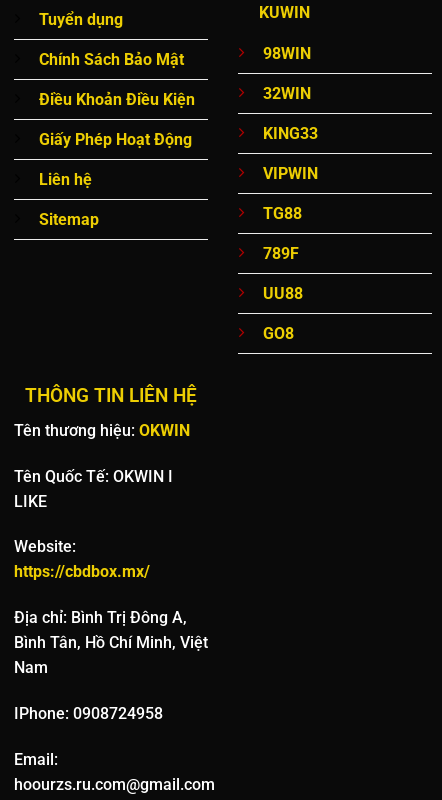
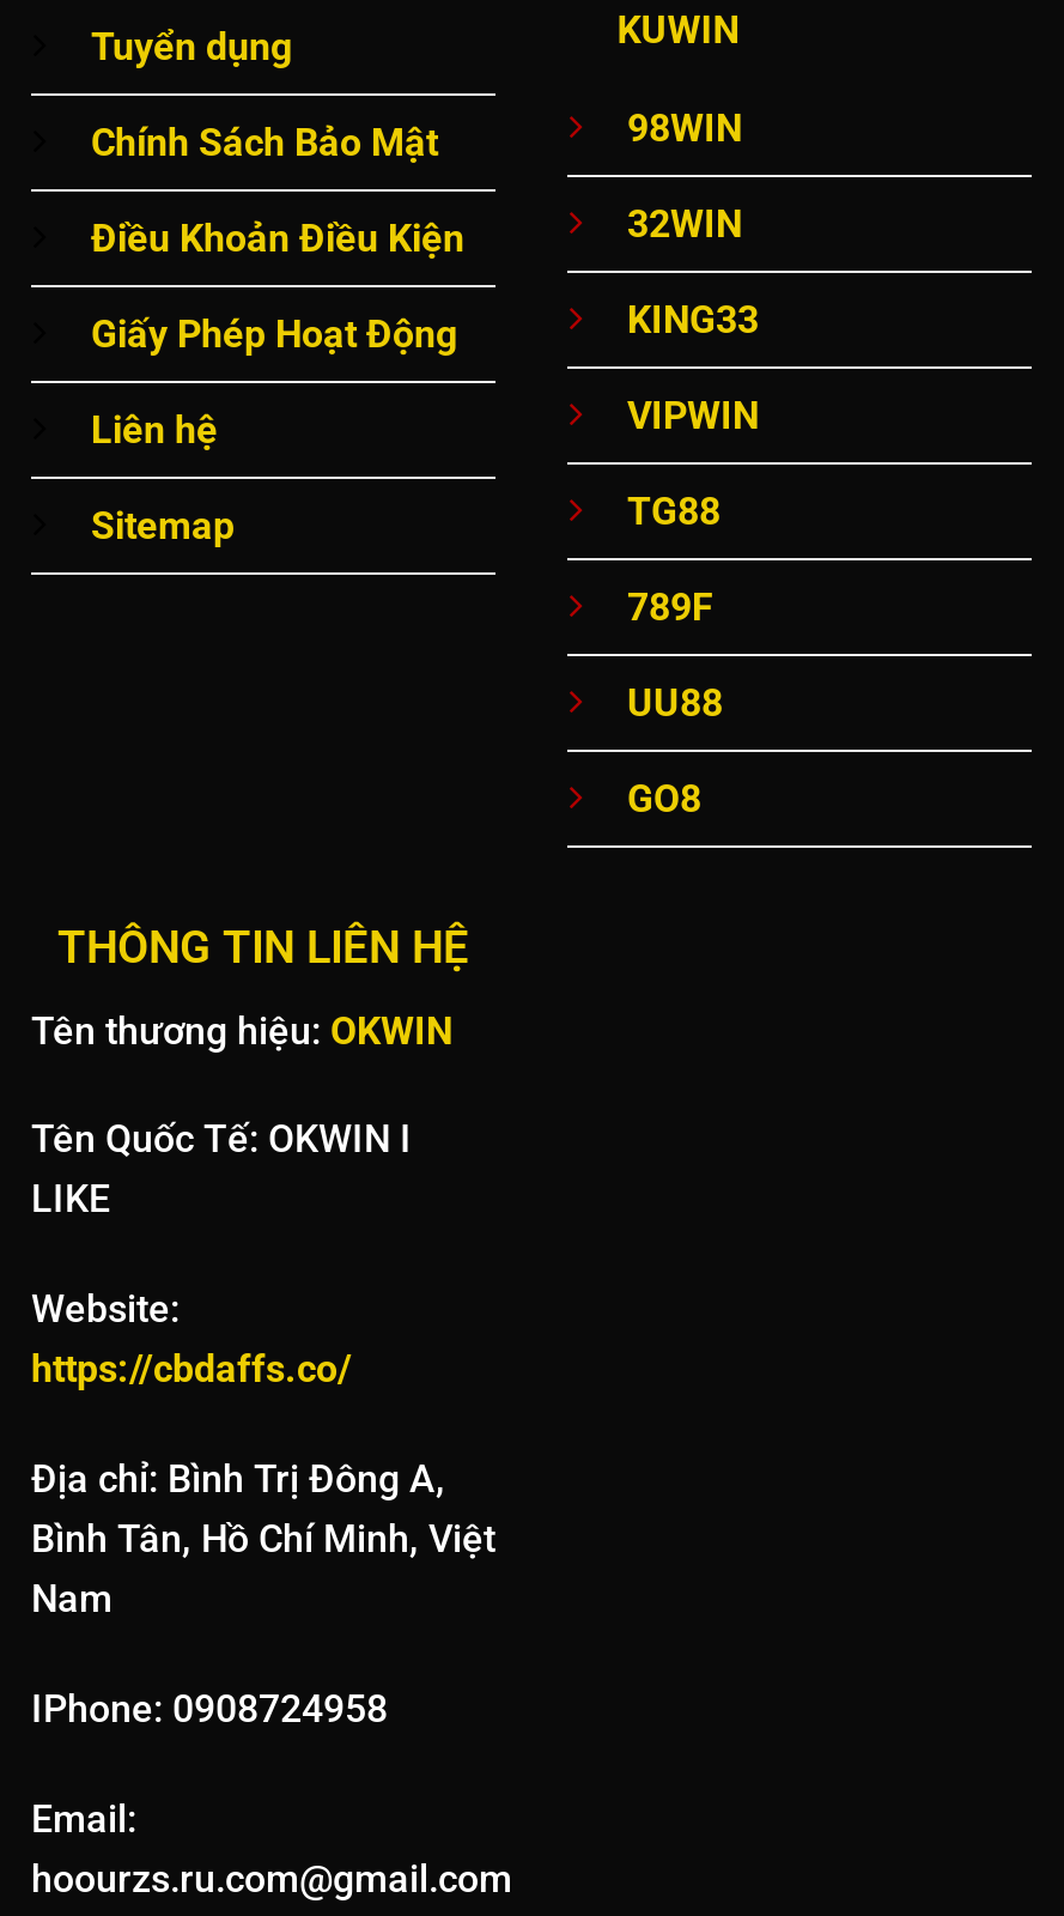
- https://cbdbox.mx/
+ https://cbdaffs.co/
